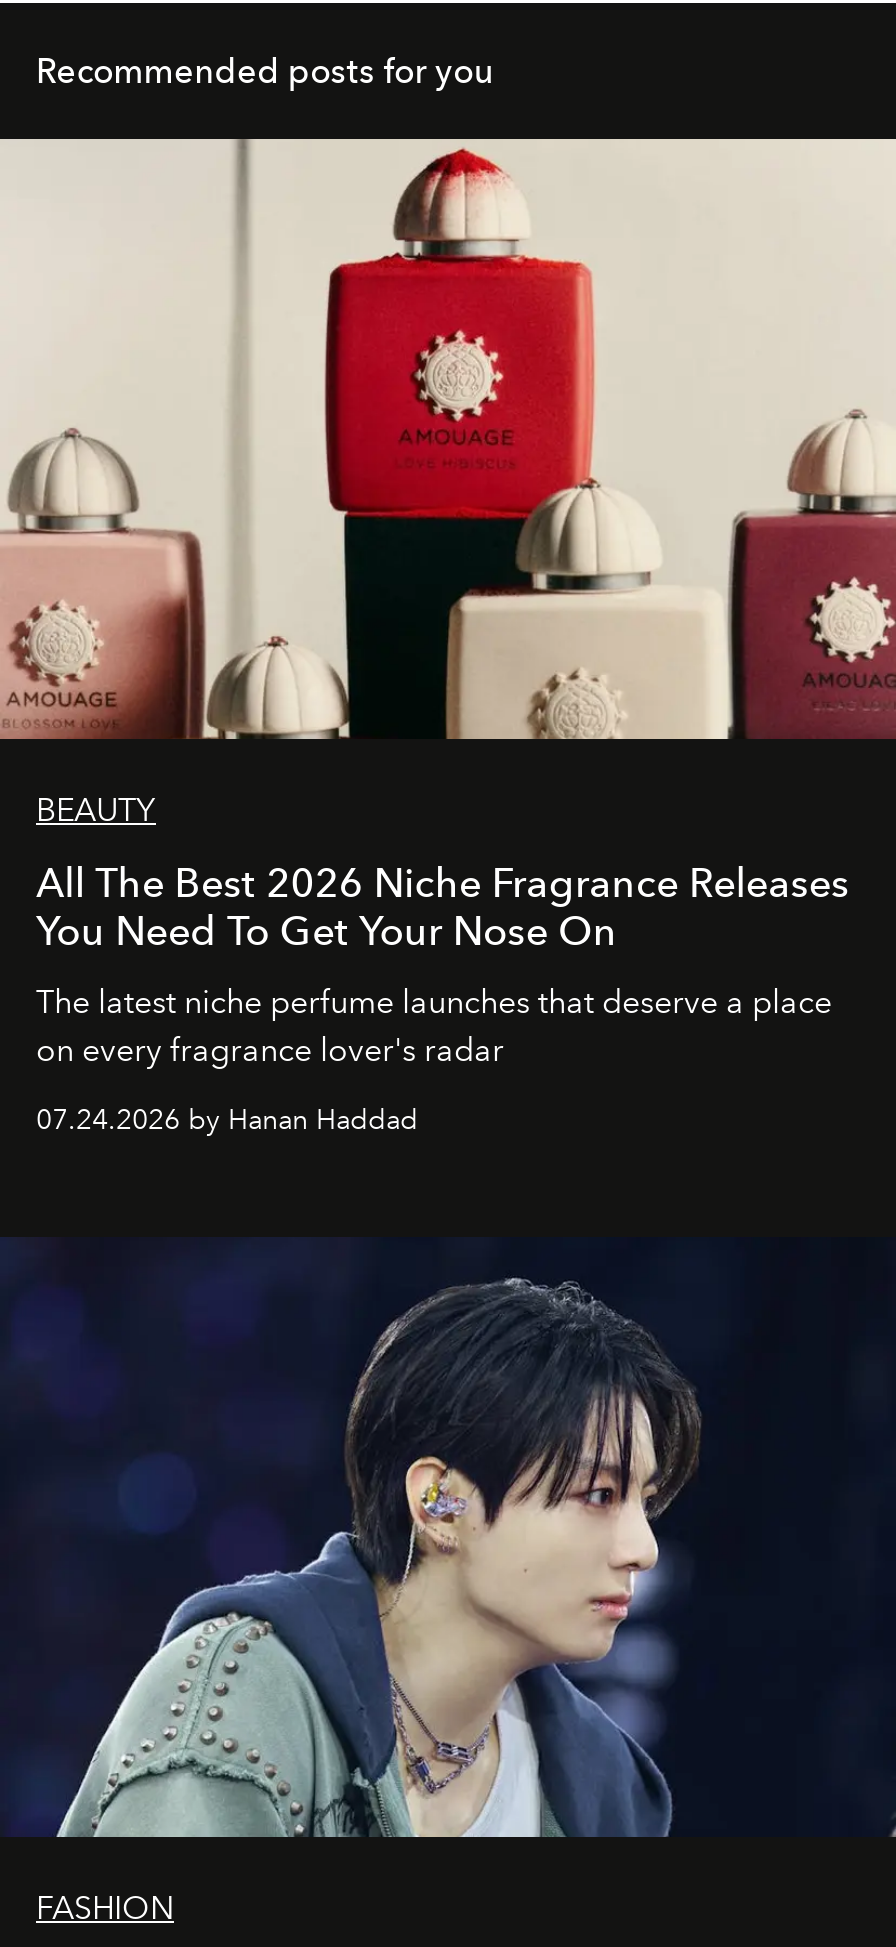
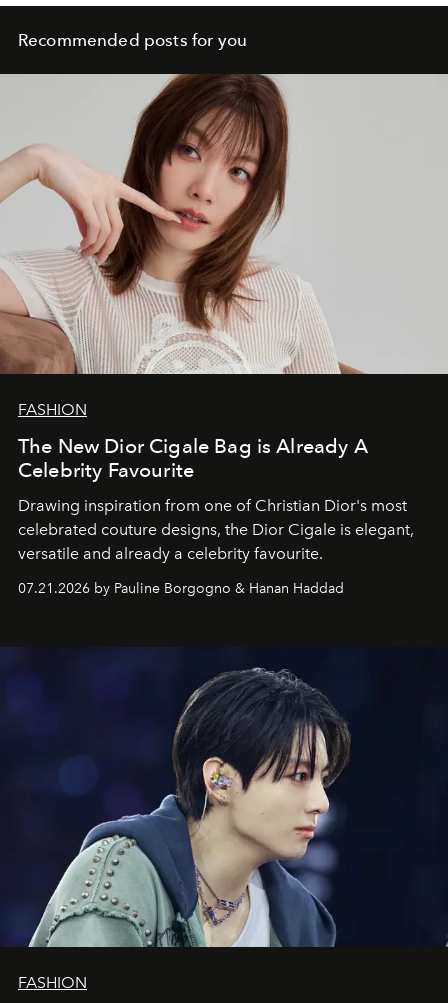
- [image]
- BEAUTY
+ [image]
+ FASHION

- All The Best 2026 Niche Fragrance Releases
- You Need To Get Your Nose On
+ The New Dior Cigale Bag is Already A
+ Celebrity Favourite

- The latest niche perfume launches that deserve a place
- on every fragrance lover's radar
+ Drawing inspiration from one of Christian Dior's most
+ celebrated couture designs, the Dior Cigale is elegant,
+ versatile and already a celebrity favourite.

- 07.24.2026 by Hanan Haddad
+ 07.21.2026 by Pauline Borgogno & Hanan Haddad
